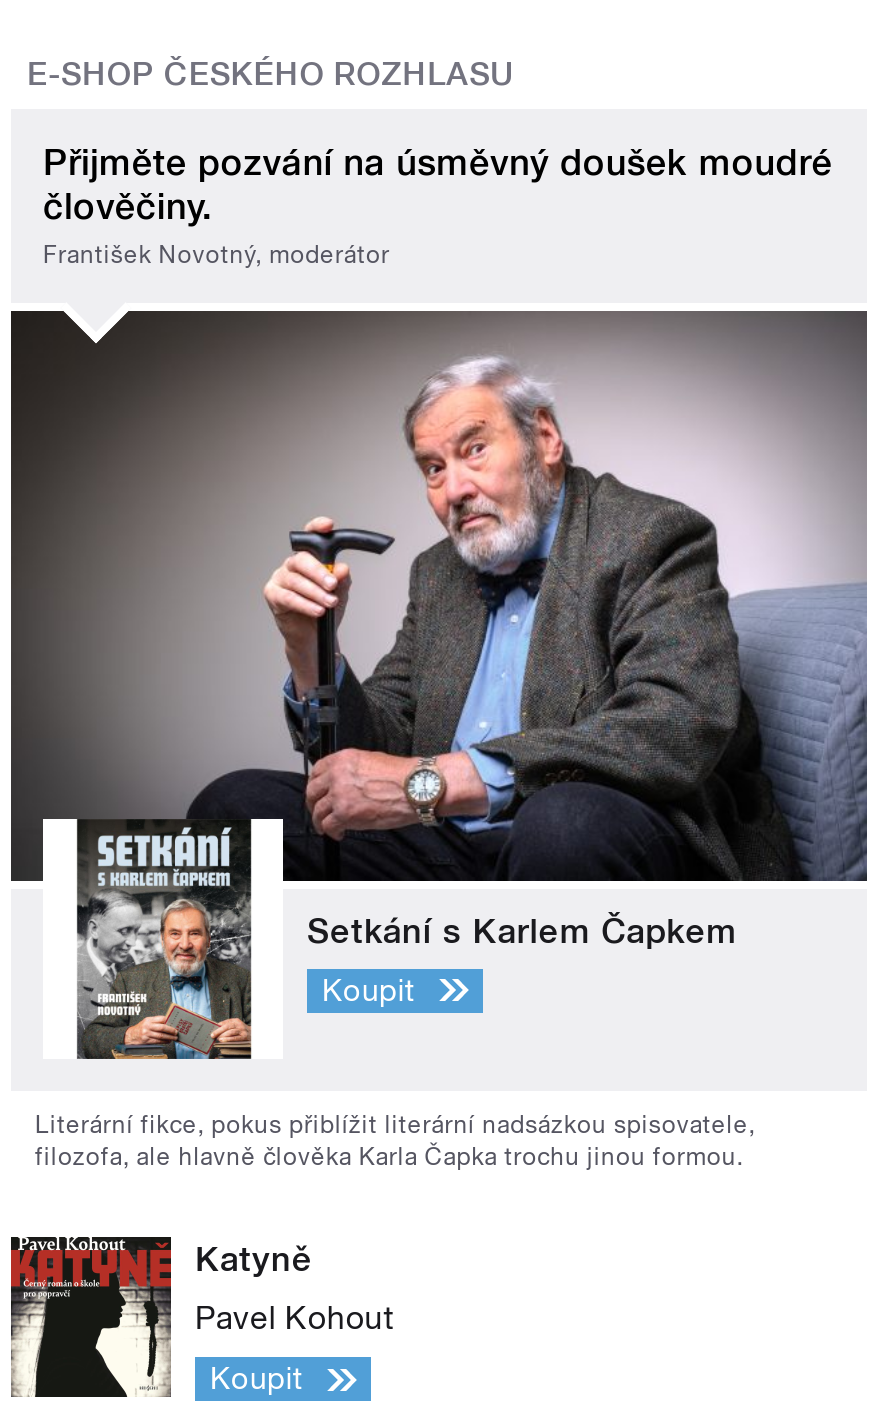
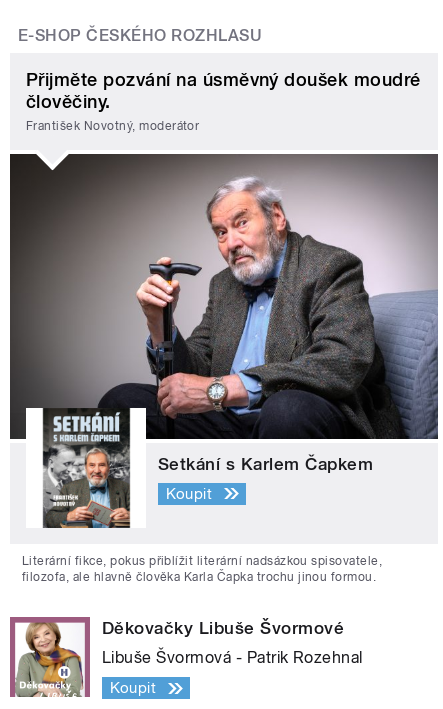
- [image]
- Katyně
+ [image]
+ Děkovačky Libuše Švormové

- Pavel Kohout
+ Libuše Švormová - Patrik Rozehnal
